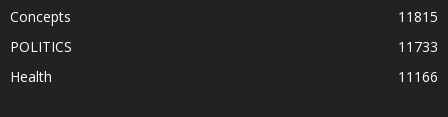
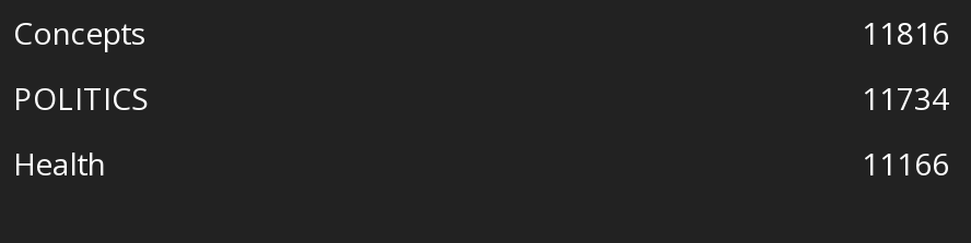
- 11815
+ 11816

- 11733
+ 11734
